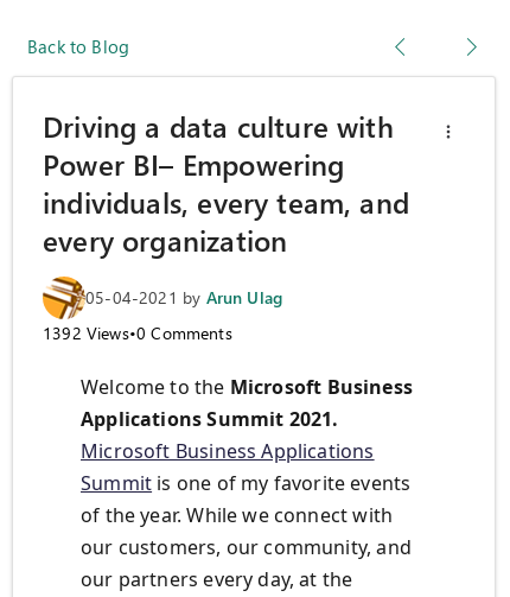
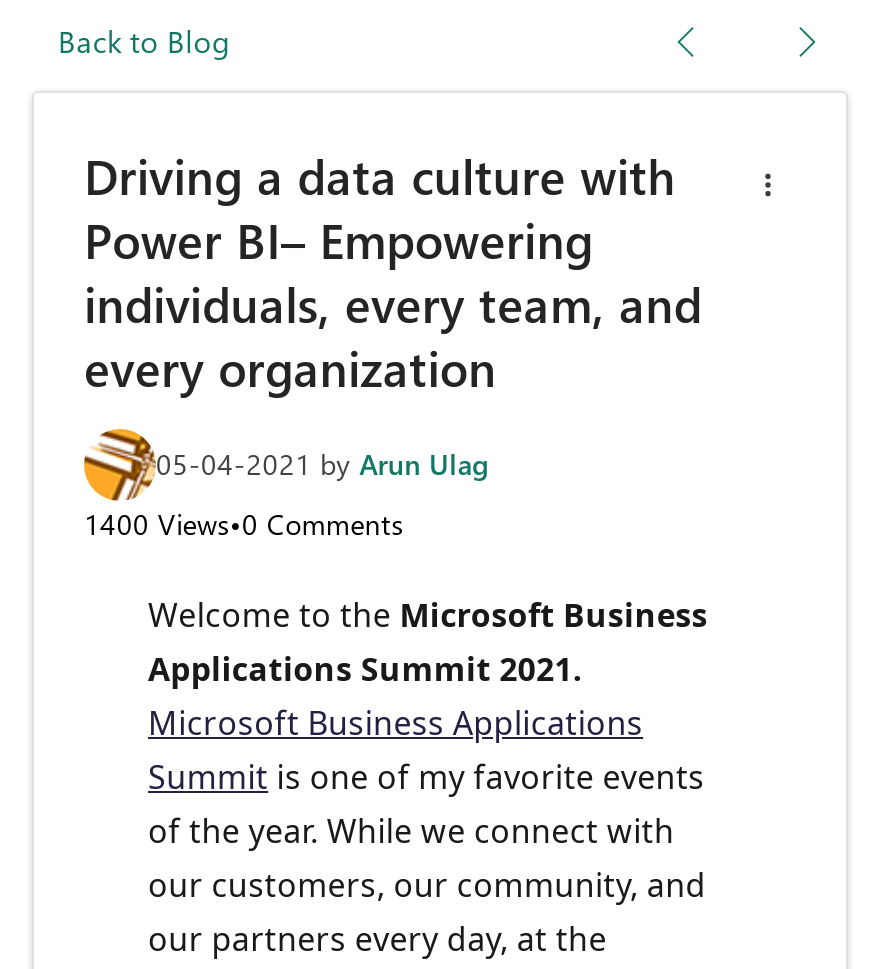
- 1392 Views•0 Comments
+ 1400 Views•0 Comments
